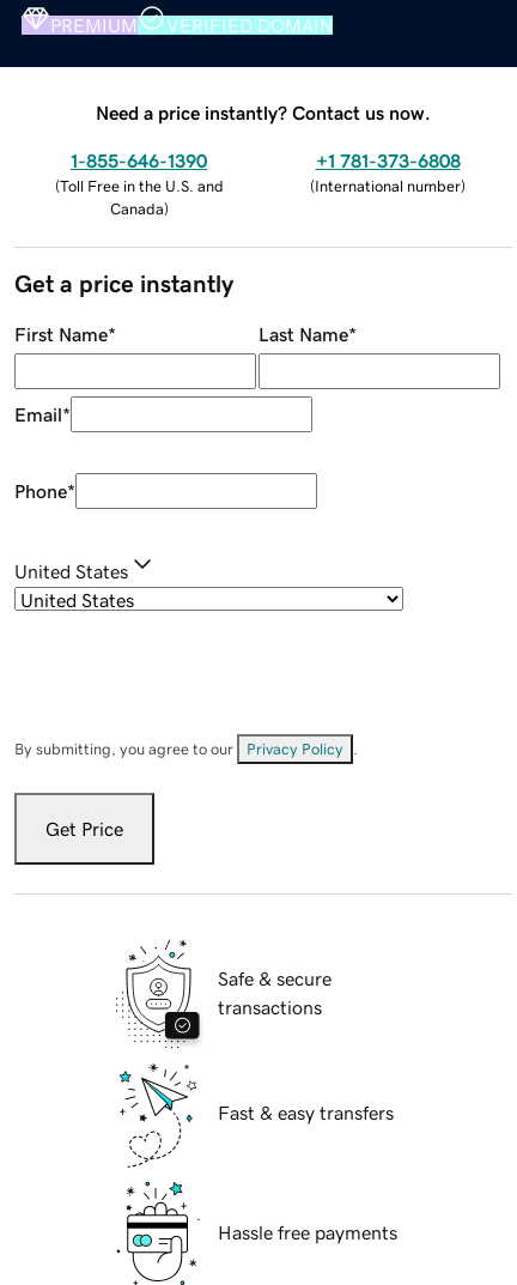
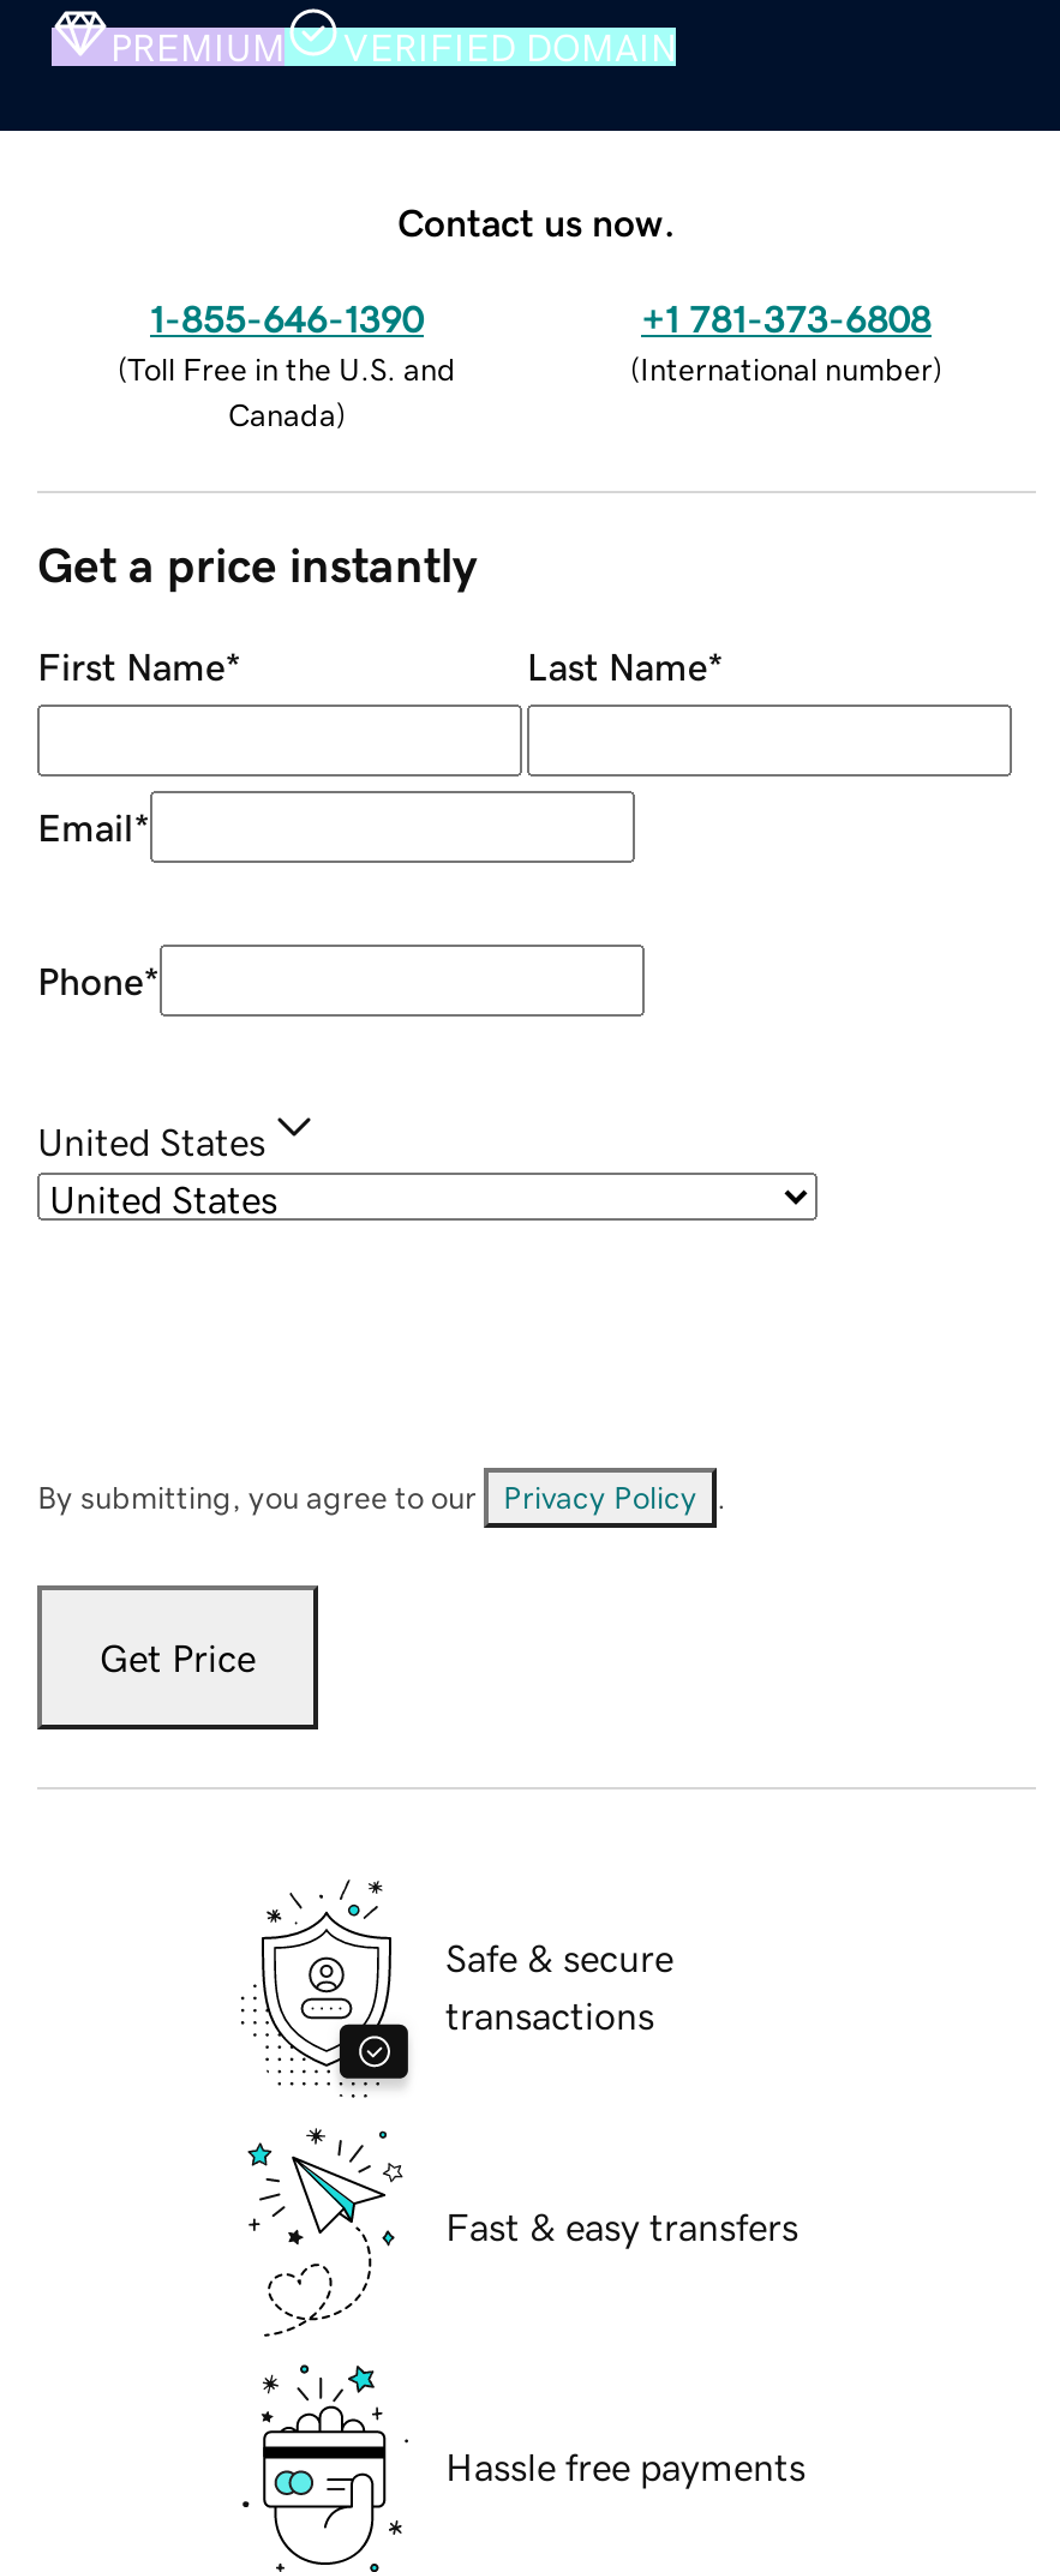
- Need a price instantly? Contact us now.
+ Contact us now.
